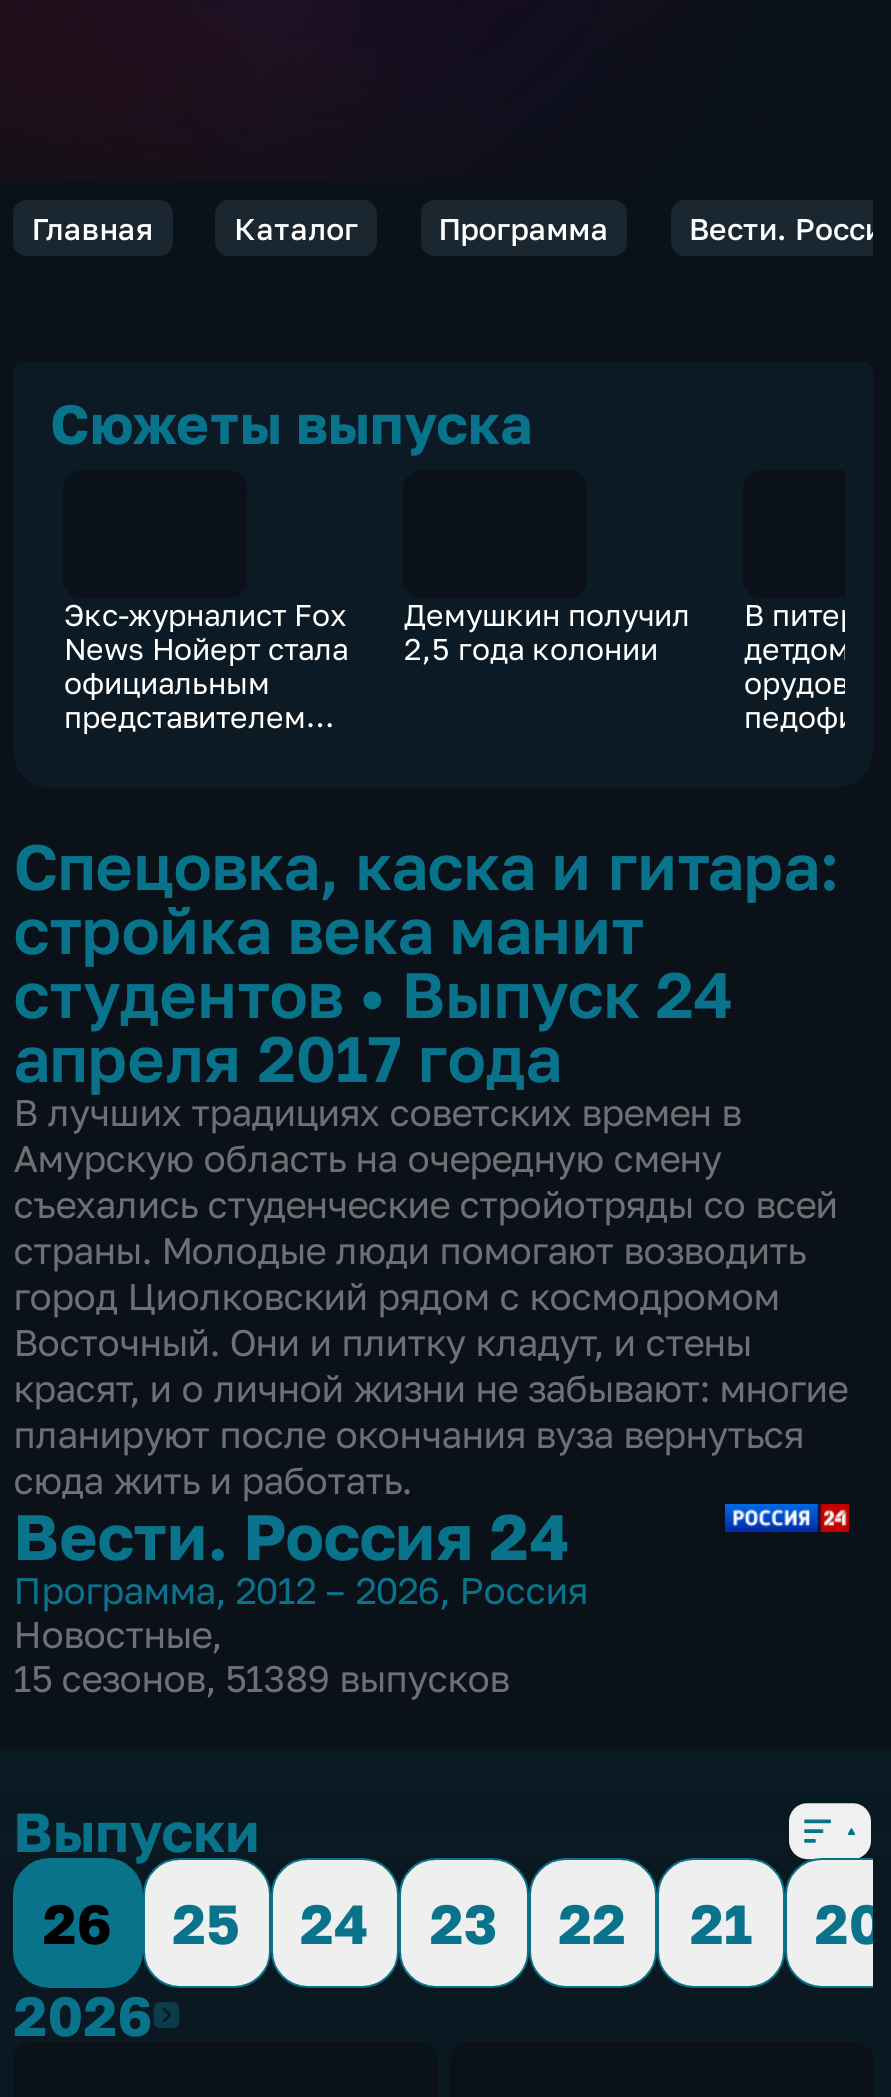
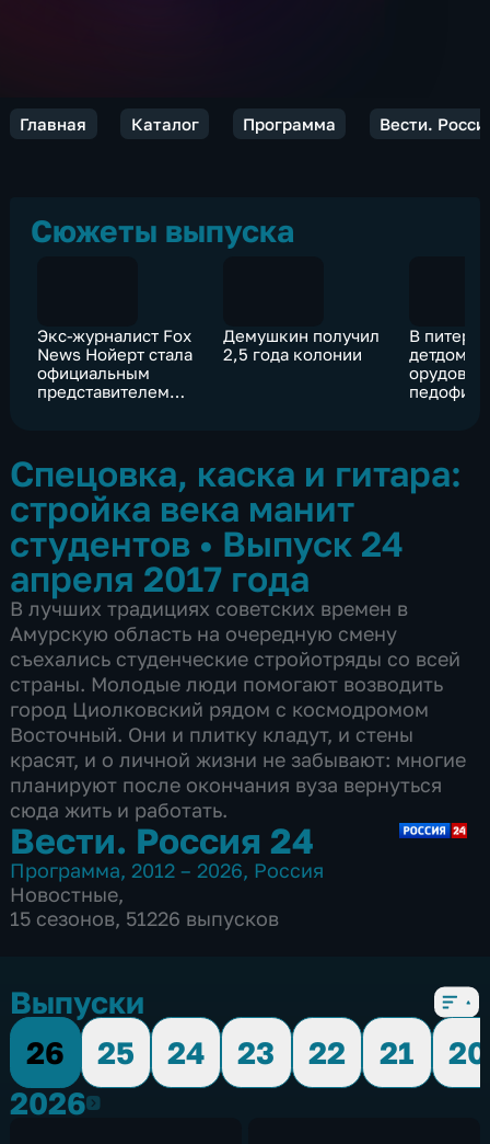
- 15 сезонов, 51389 выпусков
+ 15 сезонов, 51226 выпусков
